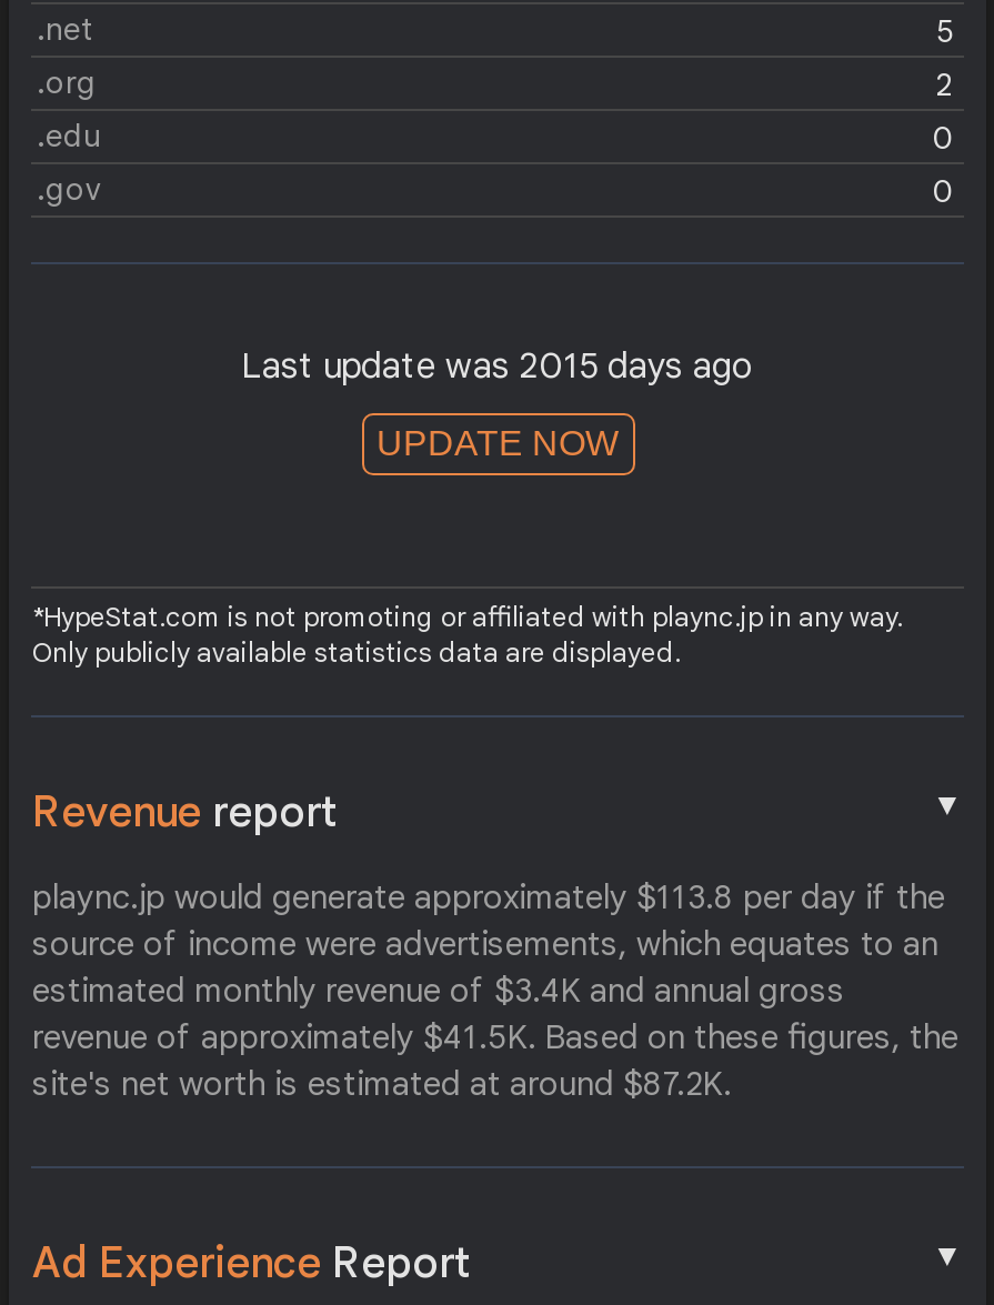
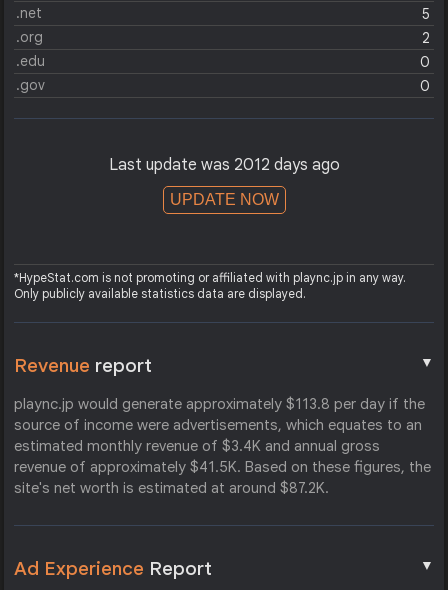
- Last update was 2015 days ago
+ Last update was 2012 days ago
